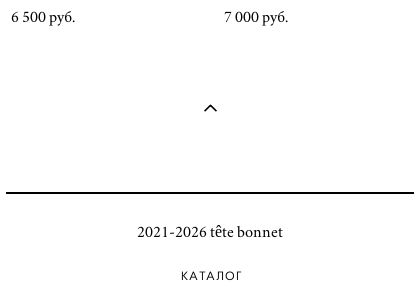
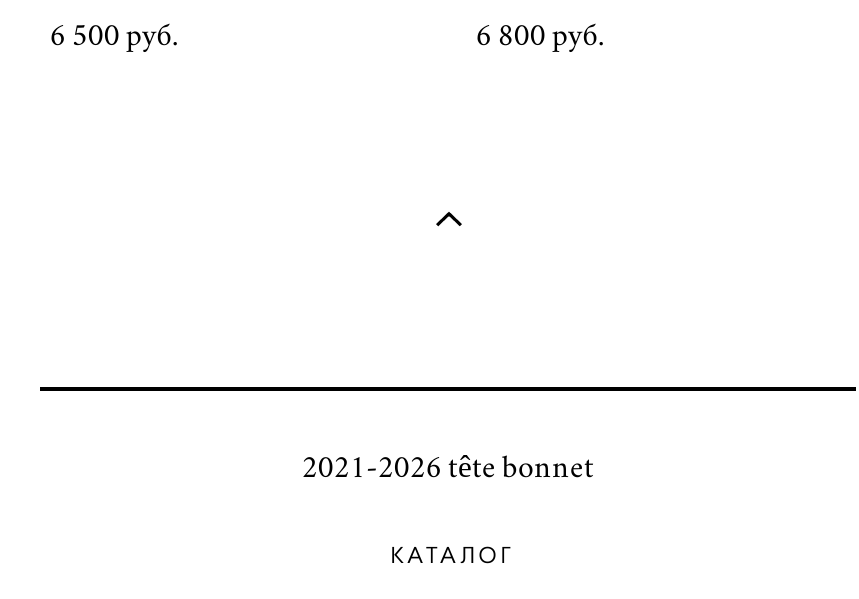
- 7 000 pуб.
+ 6 800 pуб.
